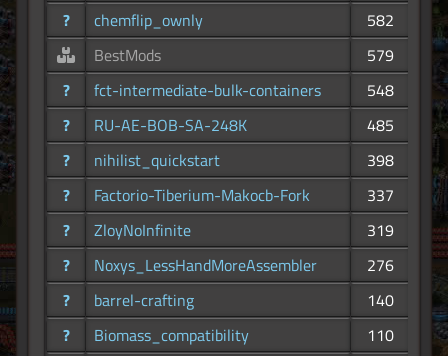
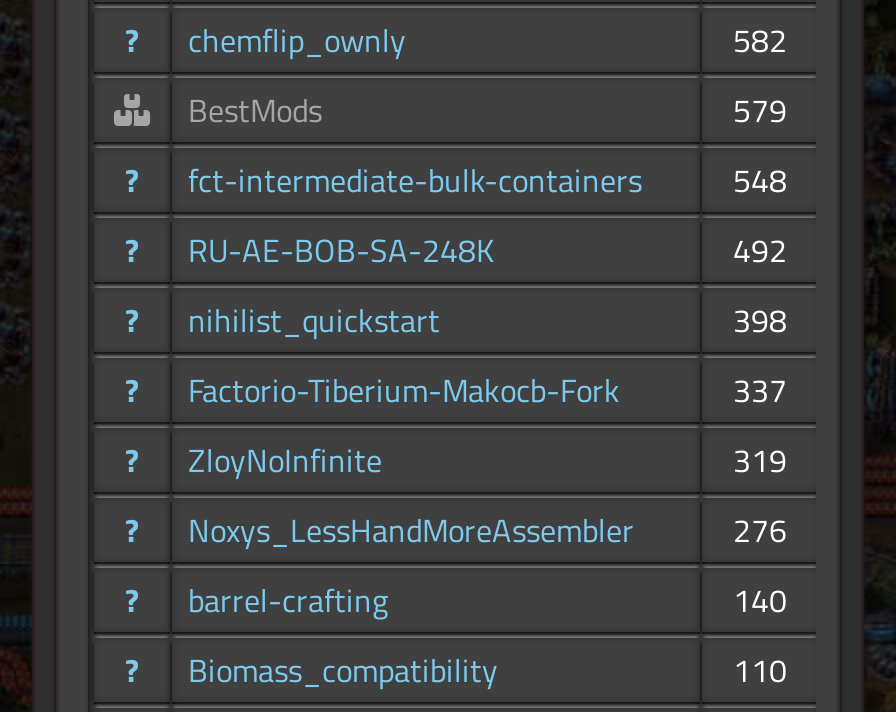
- 485
+ 492
